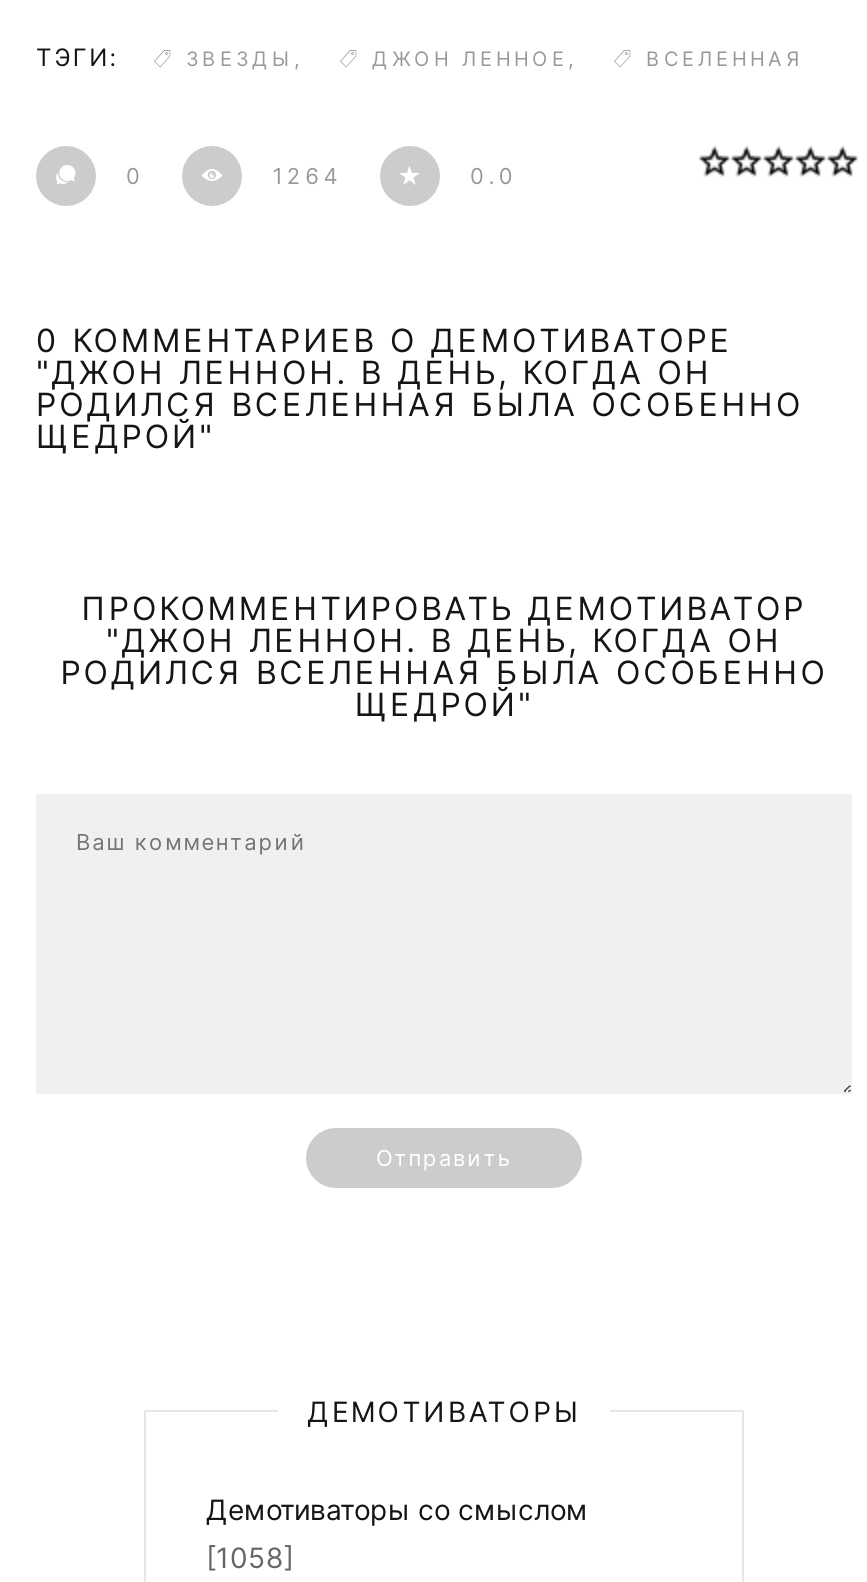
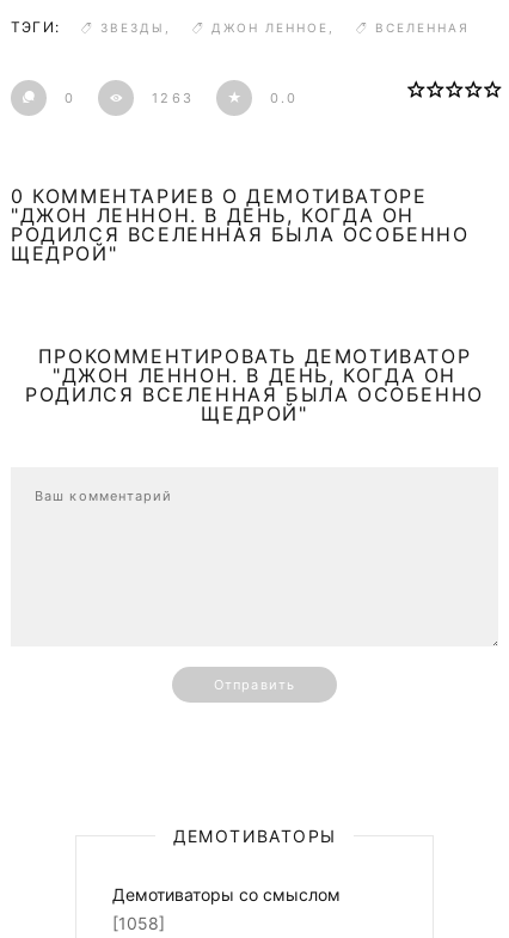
- 1264
+ 1263
